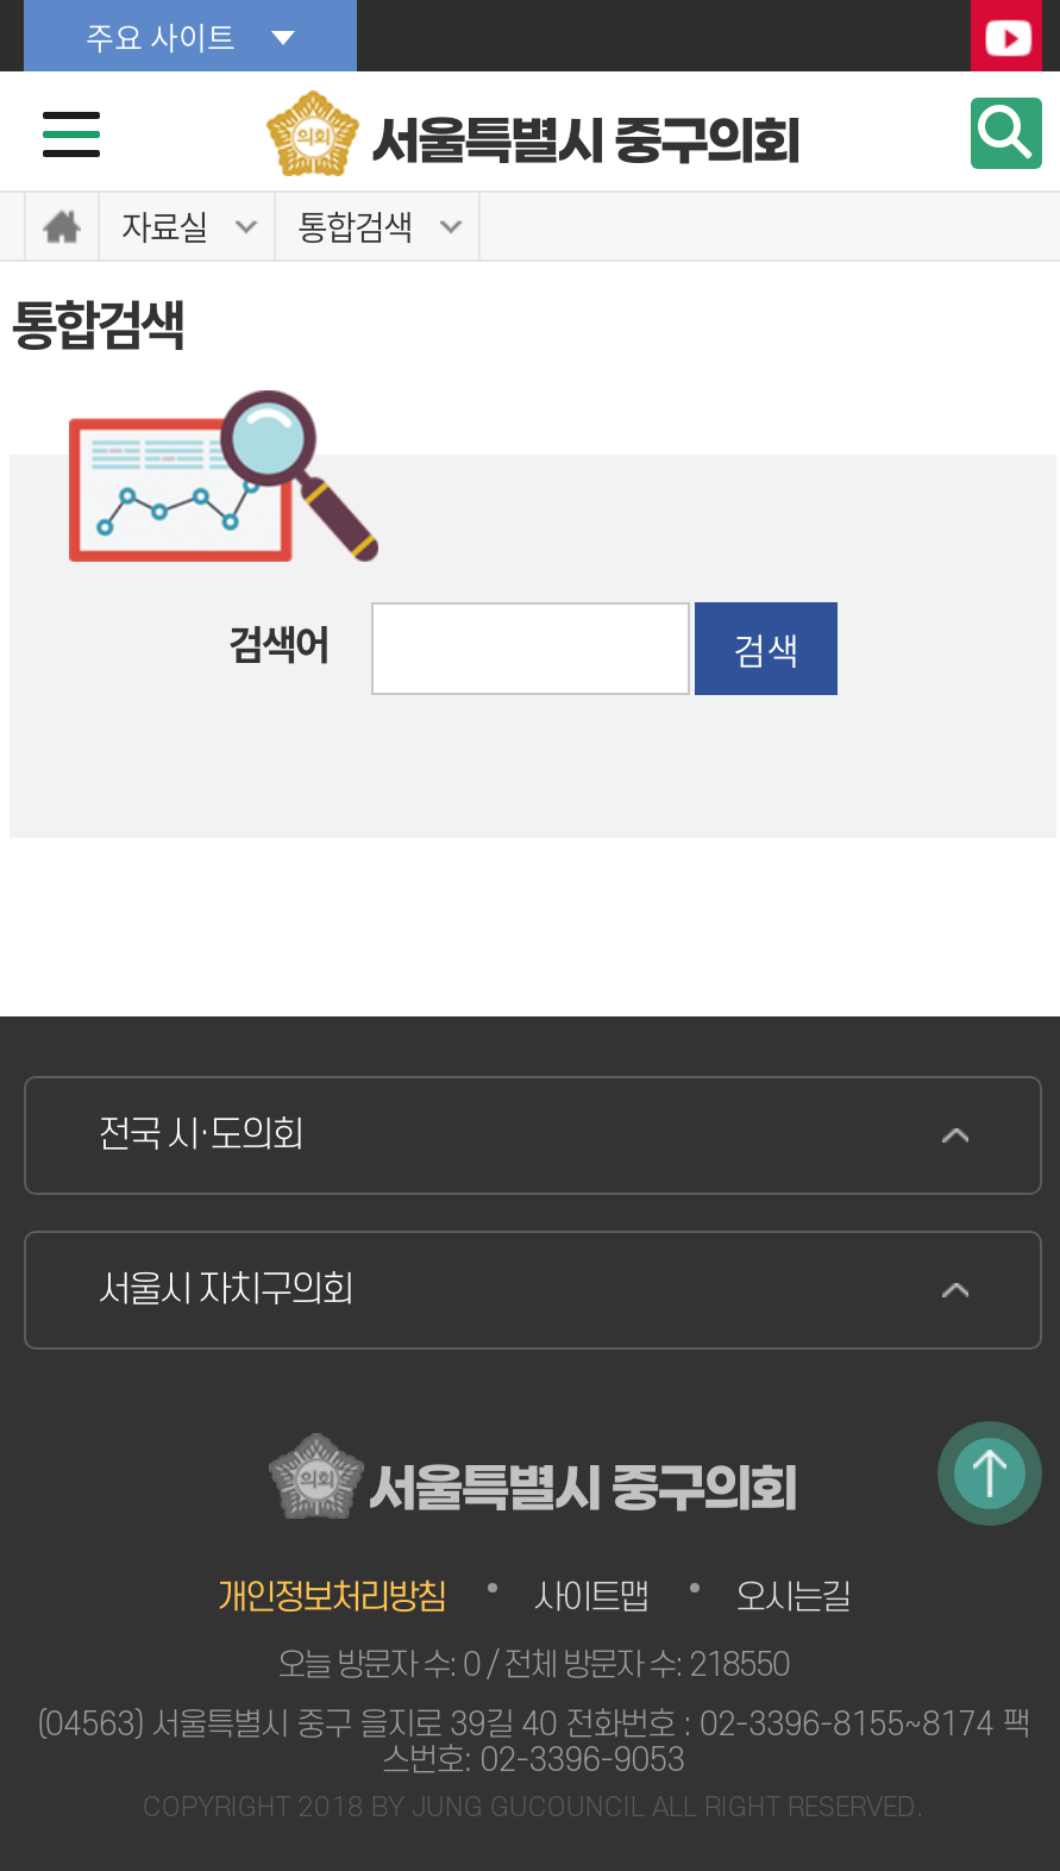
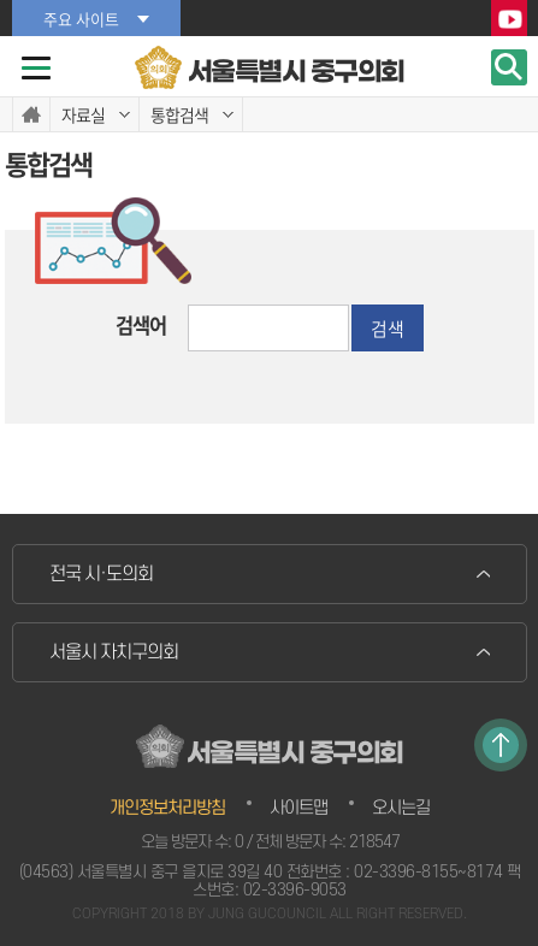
- 오늘 방문자 수: 0 / 전체 방문자 수: 218550
+ 오늘 방문자 수: 0 / 전체 방문자 수: 218547
